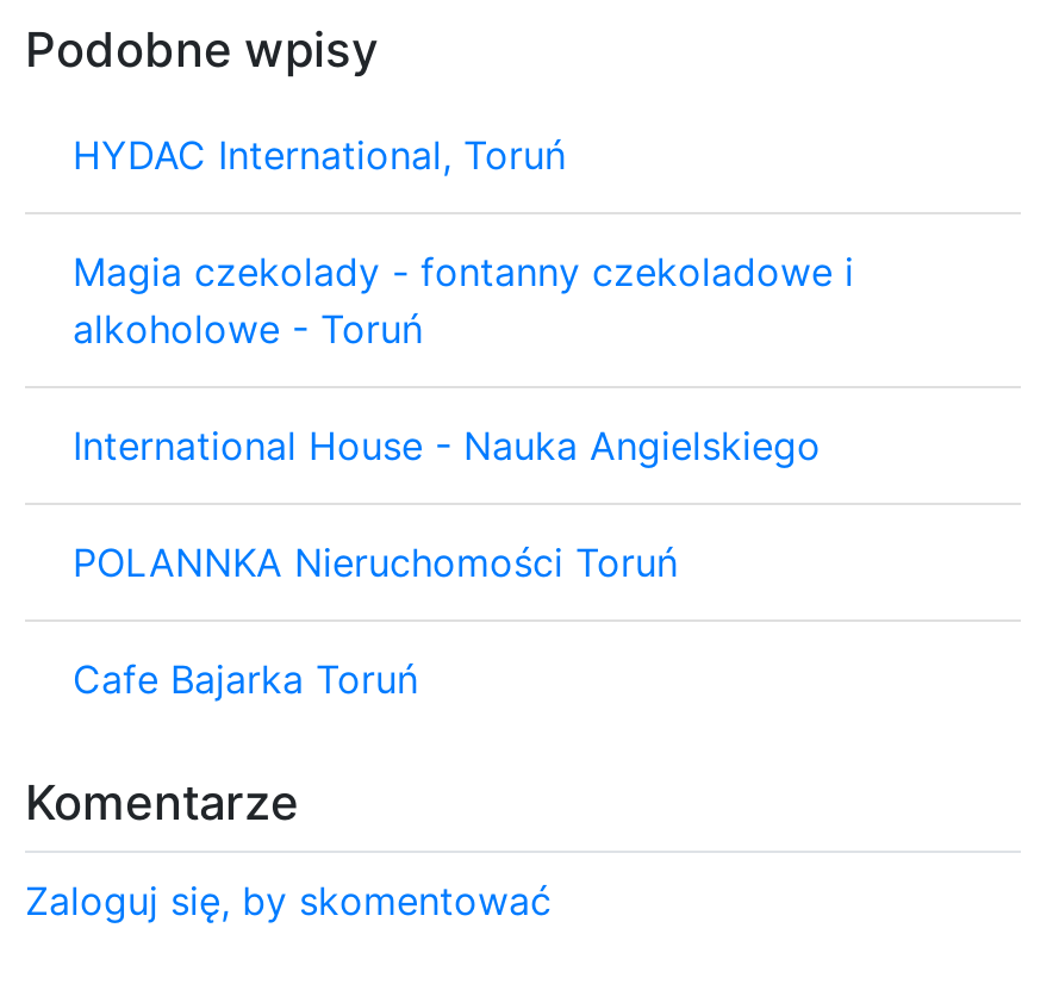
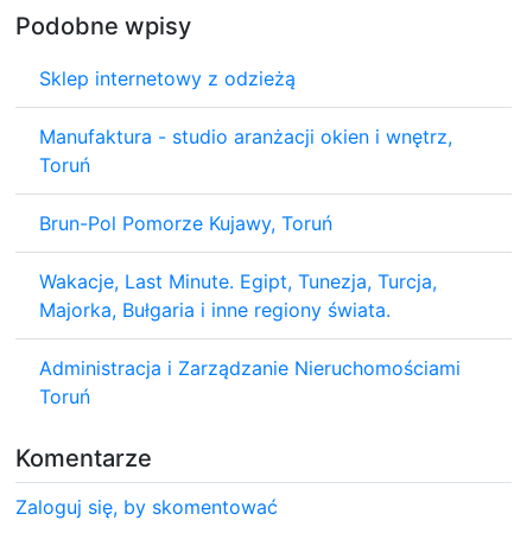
- HYDAC International, Toruń
+ Sklep internetowy z odzieżą

- Magia czekolady - fontanny czekoladowe i
- alkoholowe - Toruń
+ Manufaktura - studio aranżacji okien i wnętrz,
+ Toruń

- International House - Nauka Angielskiego
+ Brun-Pol Pomorze Kujawy, Toruń

- POLANNKA Nieruchomości Toruń
+ Wakacje, Last Minute. Egipt, Tunezja, Turcja,
+ Majorka, Bułgaria i inne regiony świata.

- Cafe Bajarka Toruń
+ Administracja i Zarządzanie Nieruchomościami
+ Toruń
